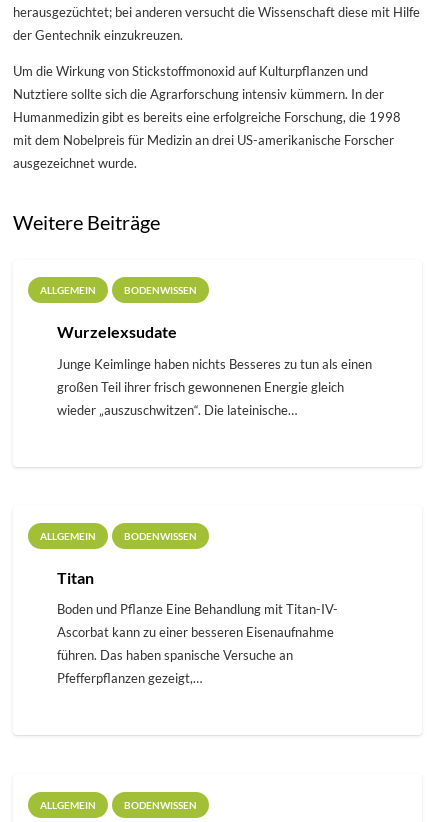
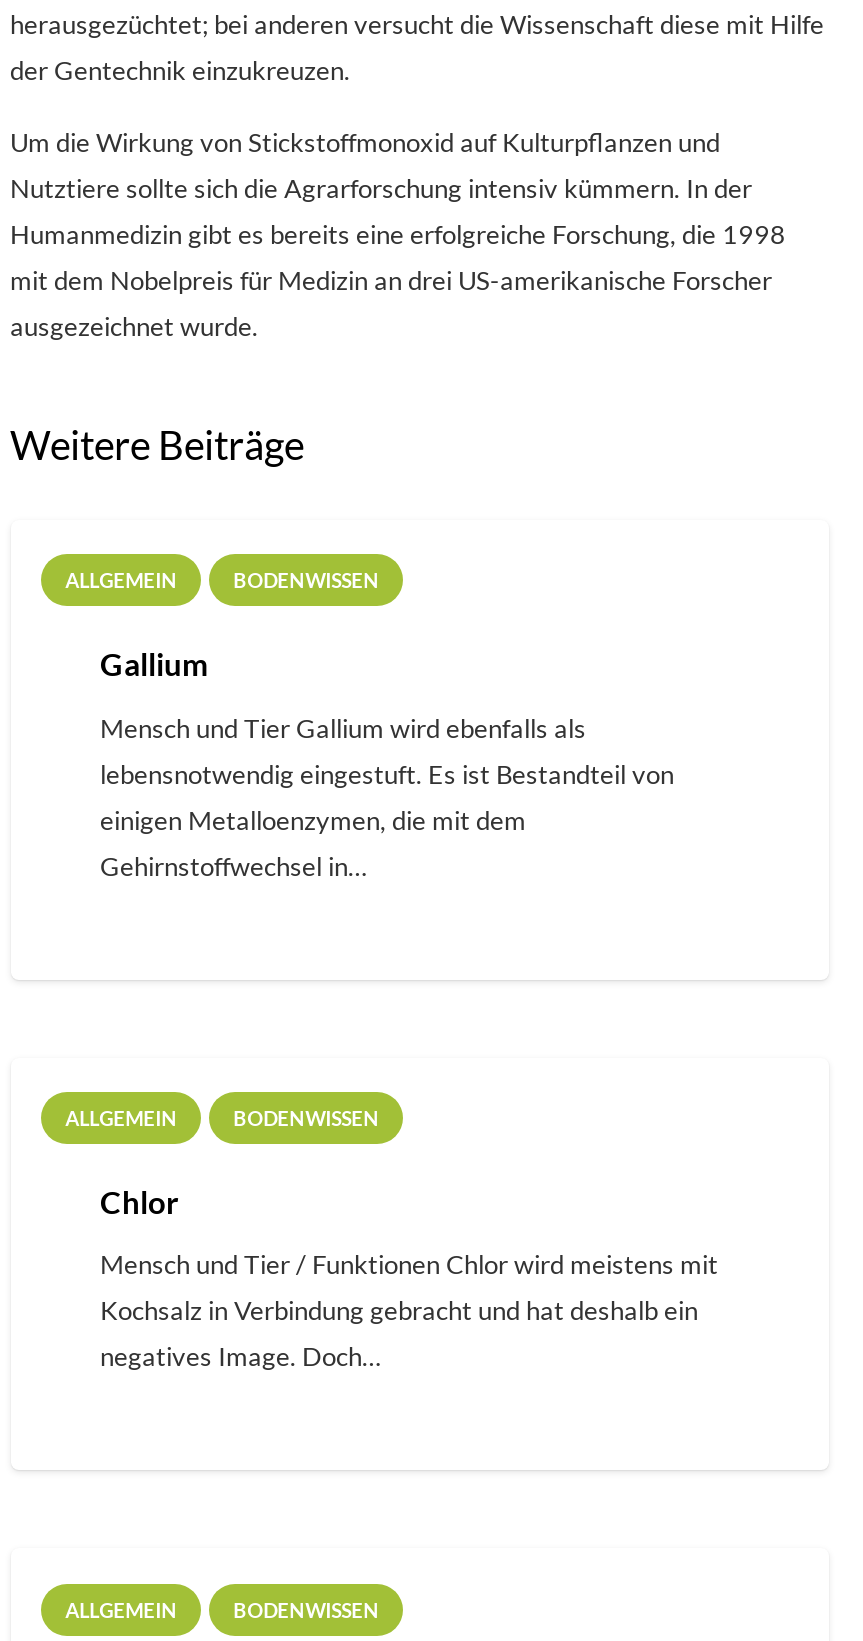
- Wurzelexsudate
+ Gallium

- Junge Keimlinge haben nichts Besseres zu tun als einen
- großen Teil ihrer frisch gewonnenen Energie gleich
- wieder „auszuschwitzen“. Die lateinische…
+ Mensch und Tier Gallium wird ebenfalls als
+ lebensnotwendig eingestuft. Es ist Bestandteil von
+ einigen Metalloenzymen, die mit dem
+ Gehirnstoffwechsel in…

moved down: ALLGEMEIN | BODENWISSEN

- Titan
+ Chlor

- Boden und Pflanze Eine Behandlung mit Titan-IV-
- Ascorbat kann zu einer besseren Eisenaufnahme
- führen. Das haben spanische Versuche an
- Pfefferpflanzen gezeigt,…
+ Mensch und Tier / Funktionen Chlor wird meistens mit
+ Kochsalz in Verbindung gebracht und hat deshalb ein
+ negatives Image. Doch…
